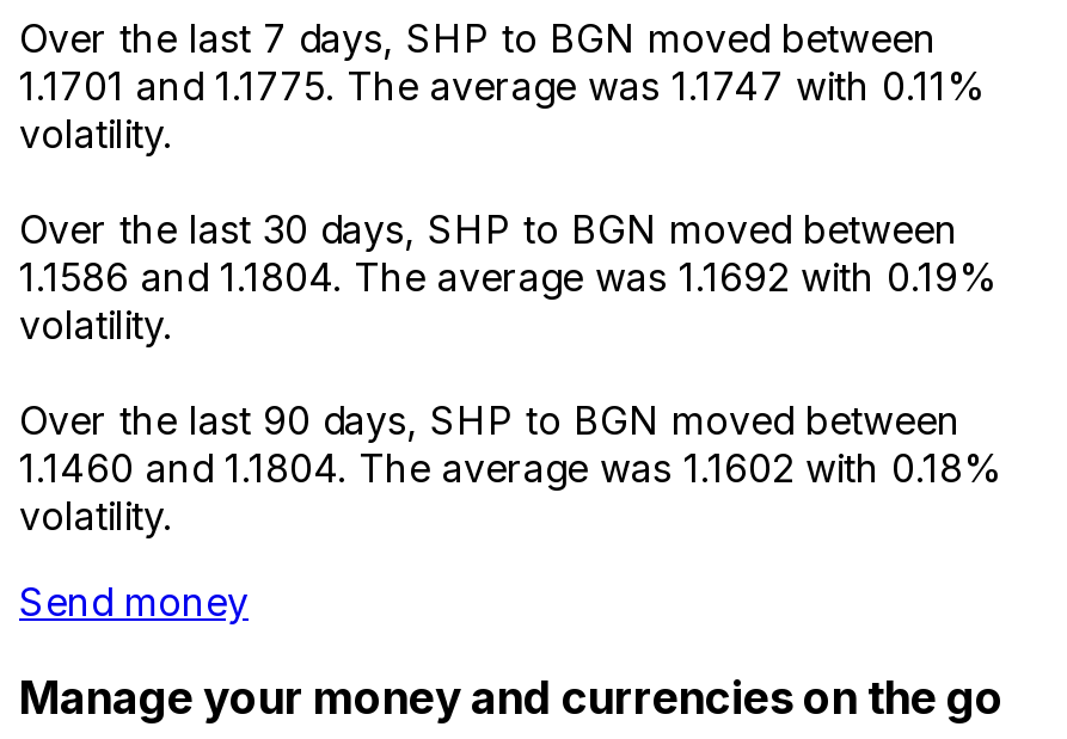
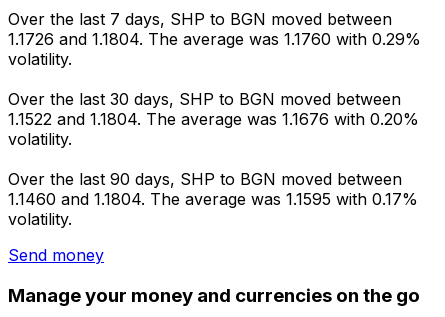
- 1.1701 and 1.1775. The average was 1.1747 with 0.11%
+ 1.1726 and 1.1804. The average was 1.1760 with 0.29%

- 1.1586 and 1.1804. The average was 1.1692 with 0.19%
+ 1.1522 and 1.1804. The average was 1.1676 with 0.20%

- 1.1460 and 1.1804. The average was 1.1602 with 0.18%
+ 1.1460 and 1.1804. The average was 1.1595 with 0.17%
